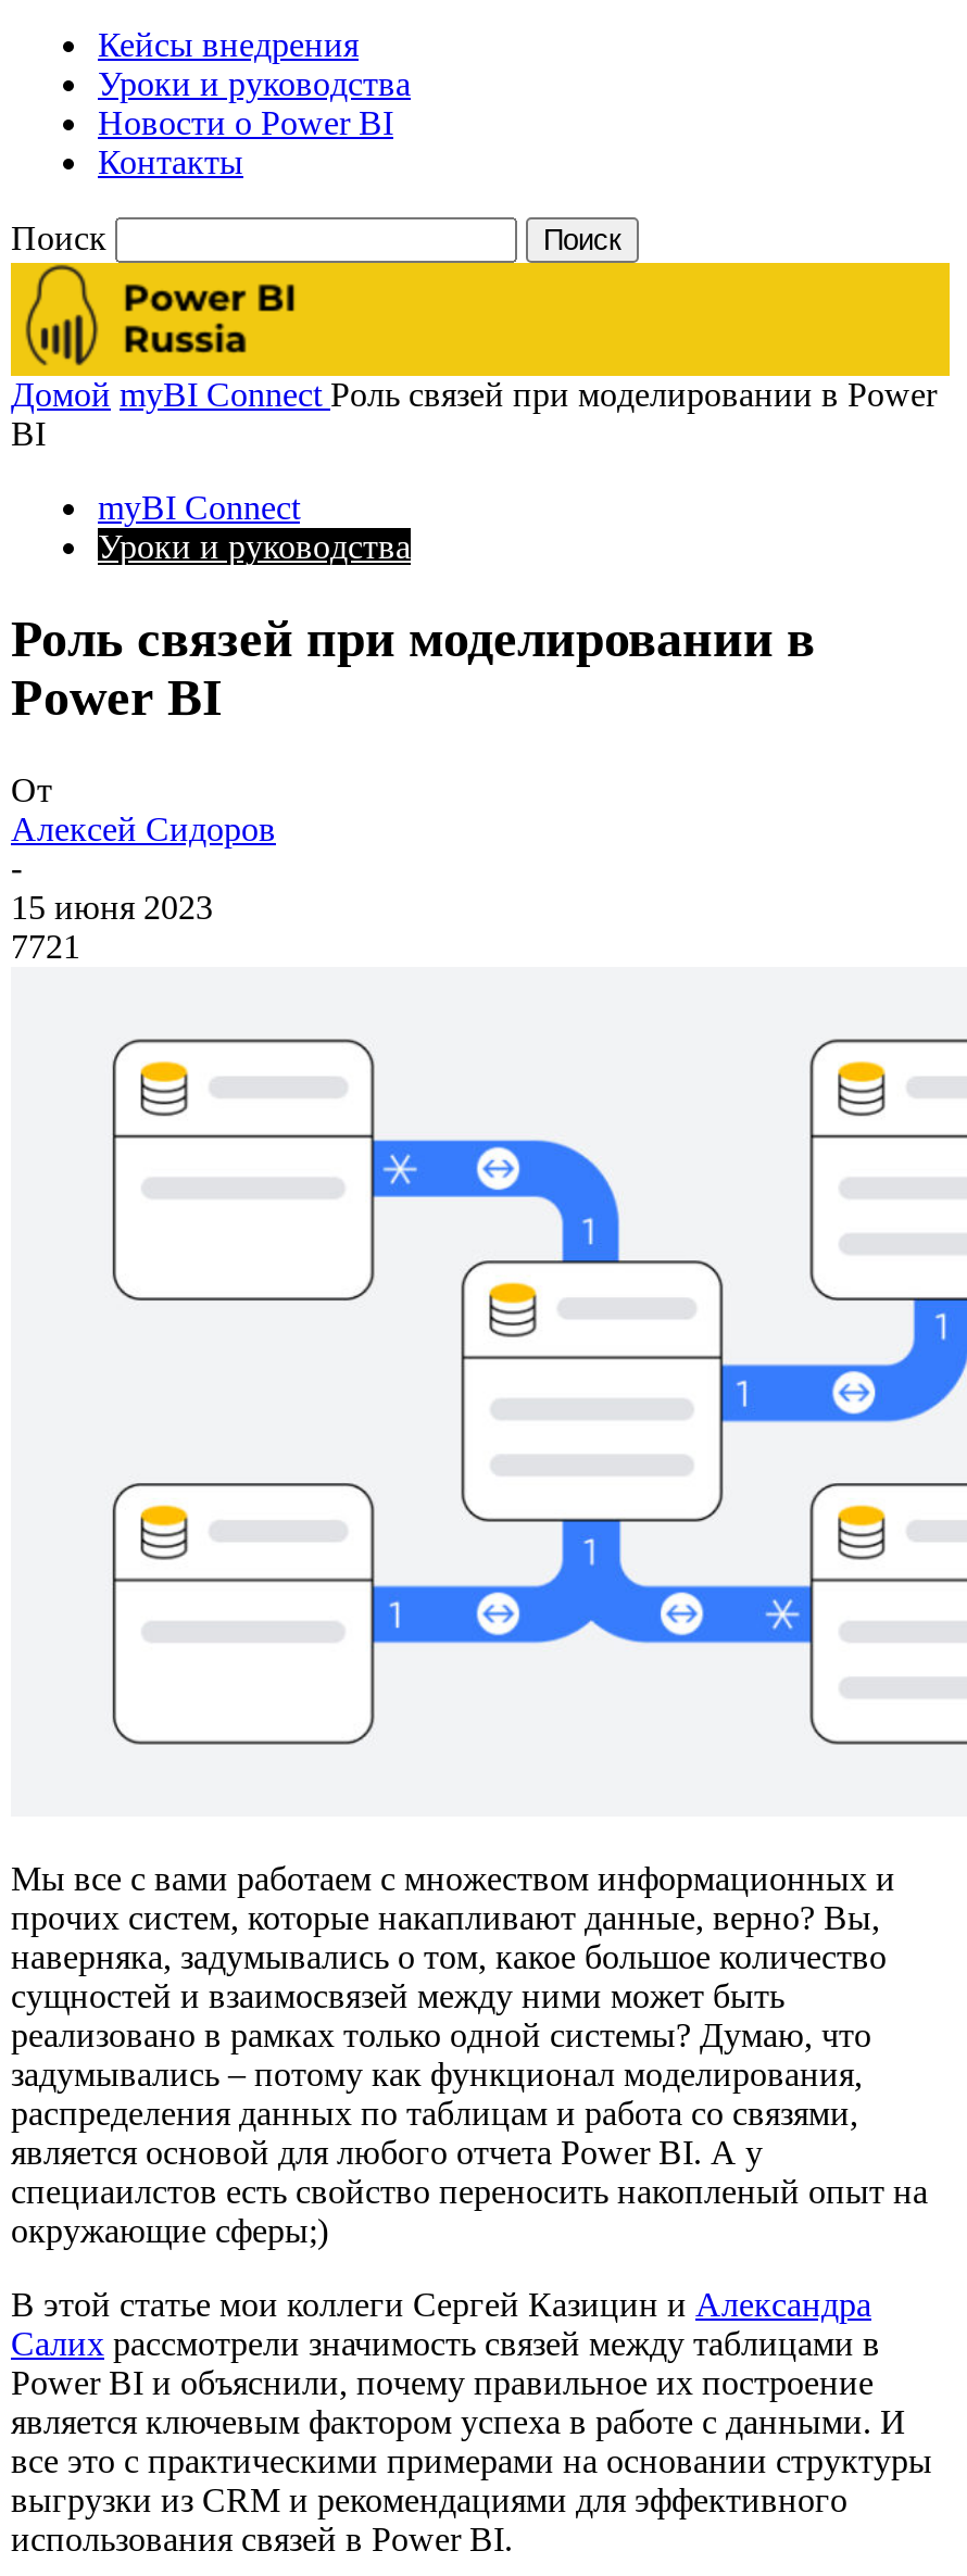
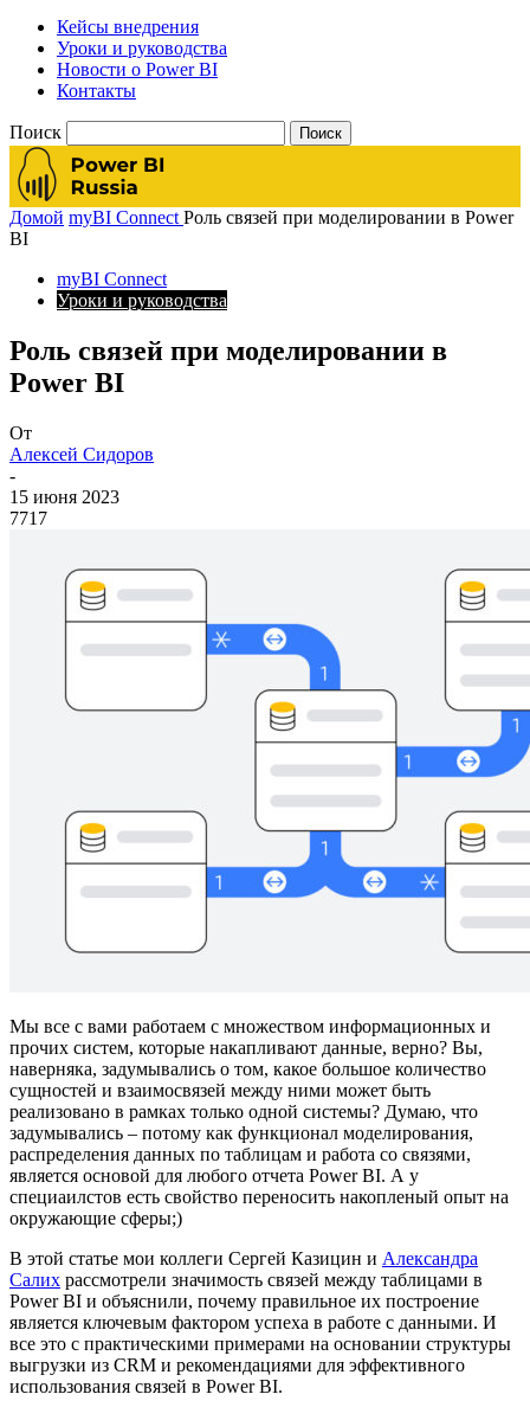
- 7721
+ 7717
